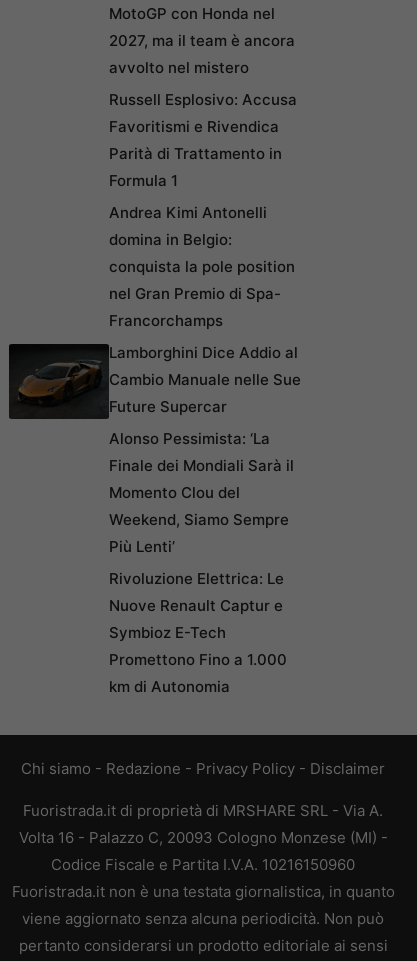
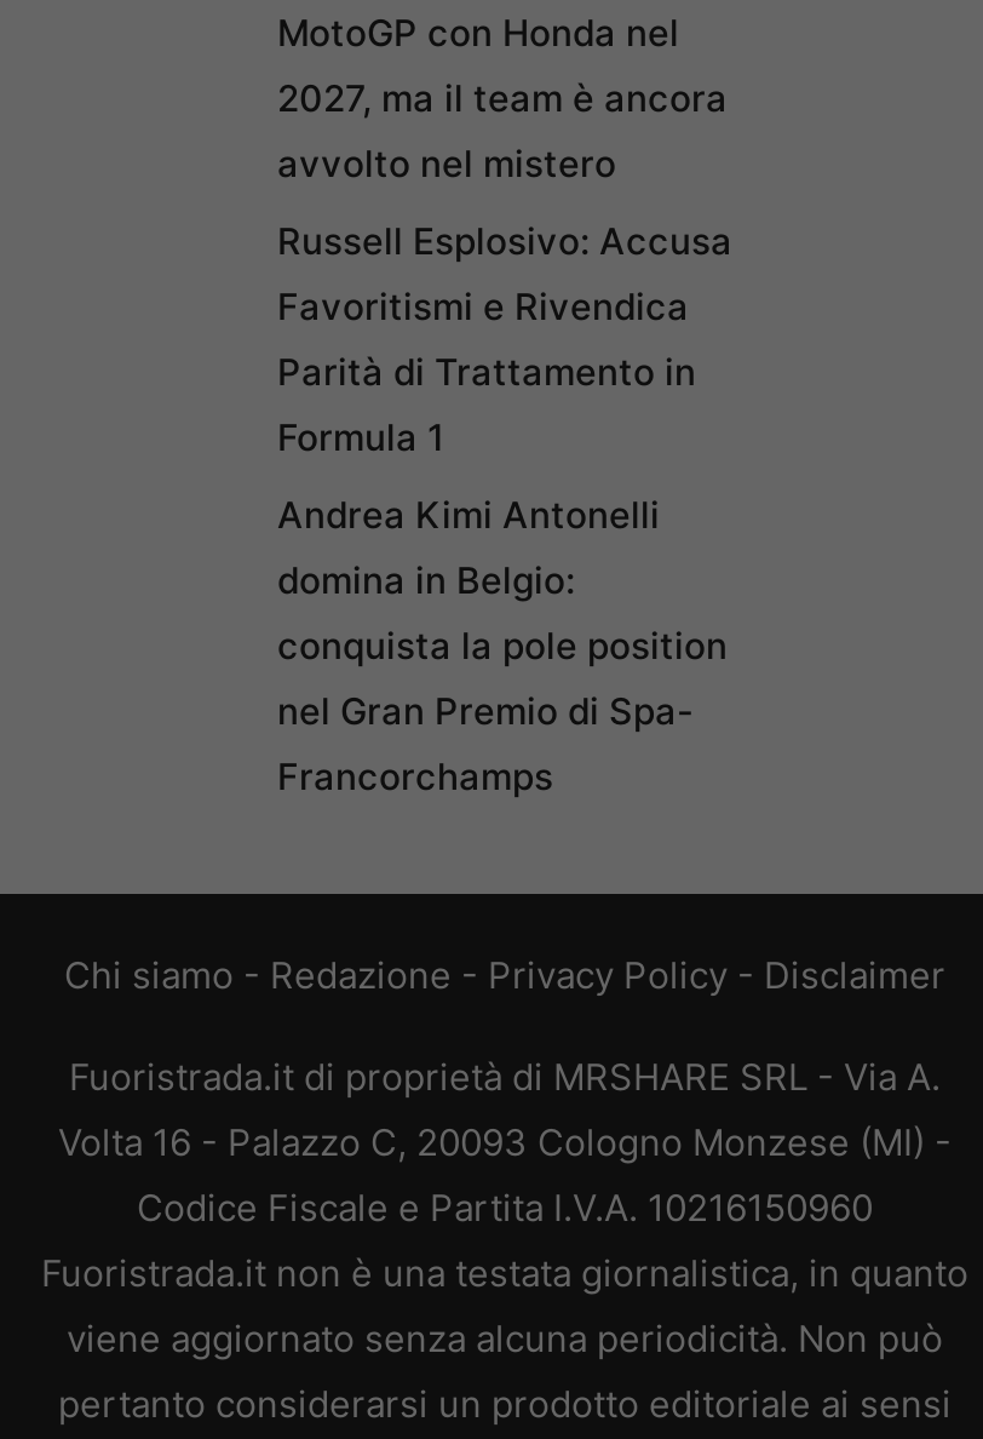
- [image]
- Lamborghini Dice Addio al
- Cambio Manuale nelle Sue
- Future Supercar
- Alonso Pessimista: ‘La
- Finale dei Mondiali Sarà il
- Momento Clou del
- Weekend, Siamo Sempre
- Più Lenti’
- Rivoluzione Elettrica: Le
- Nuove Renault Captur e
- Symbioz E-Tech
- Promettono Fino a 1.000
- km di Autonomia
